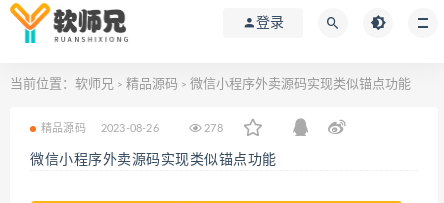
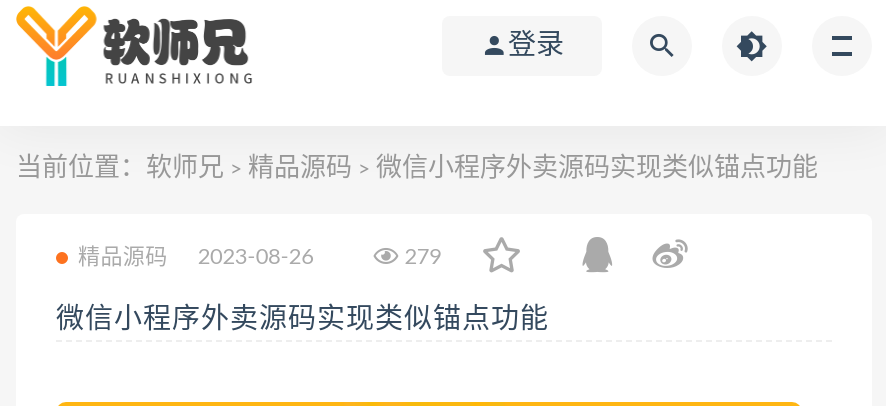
- 278
+ 279
